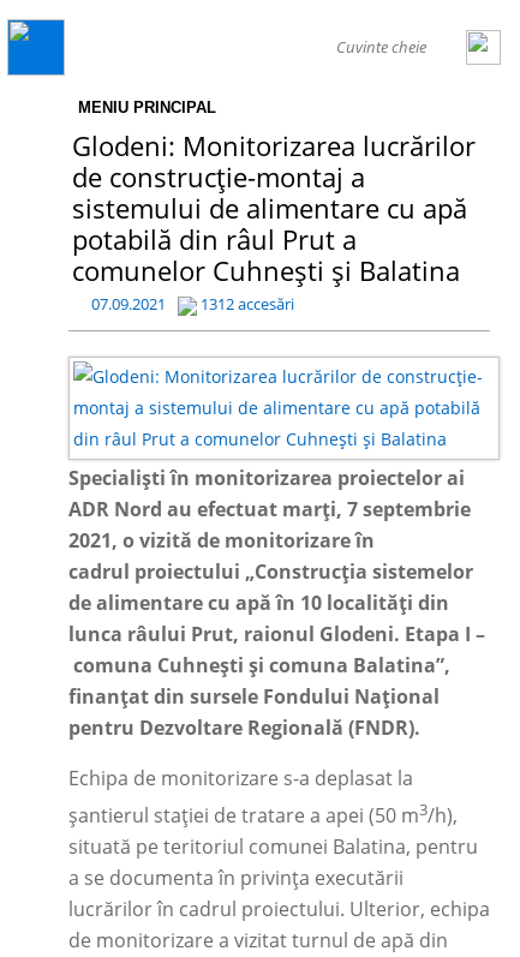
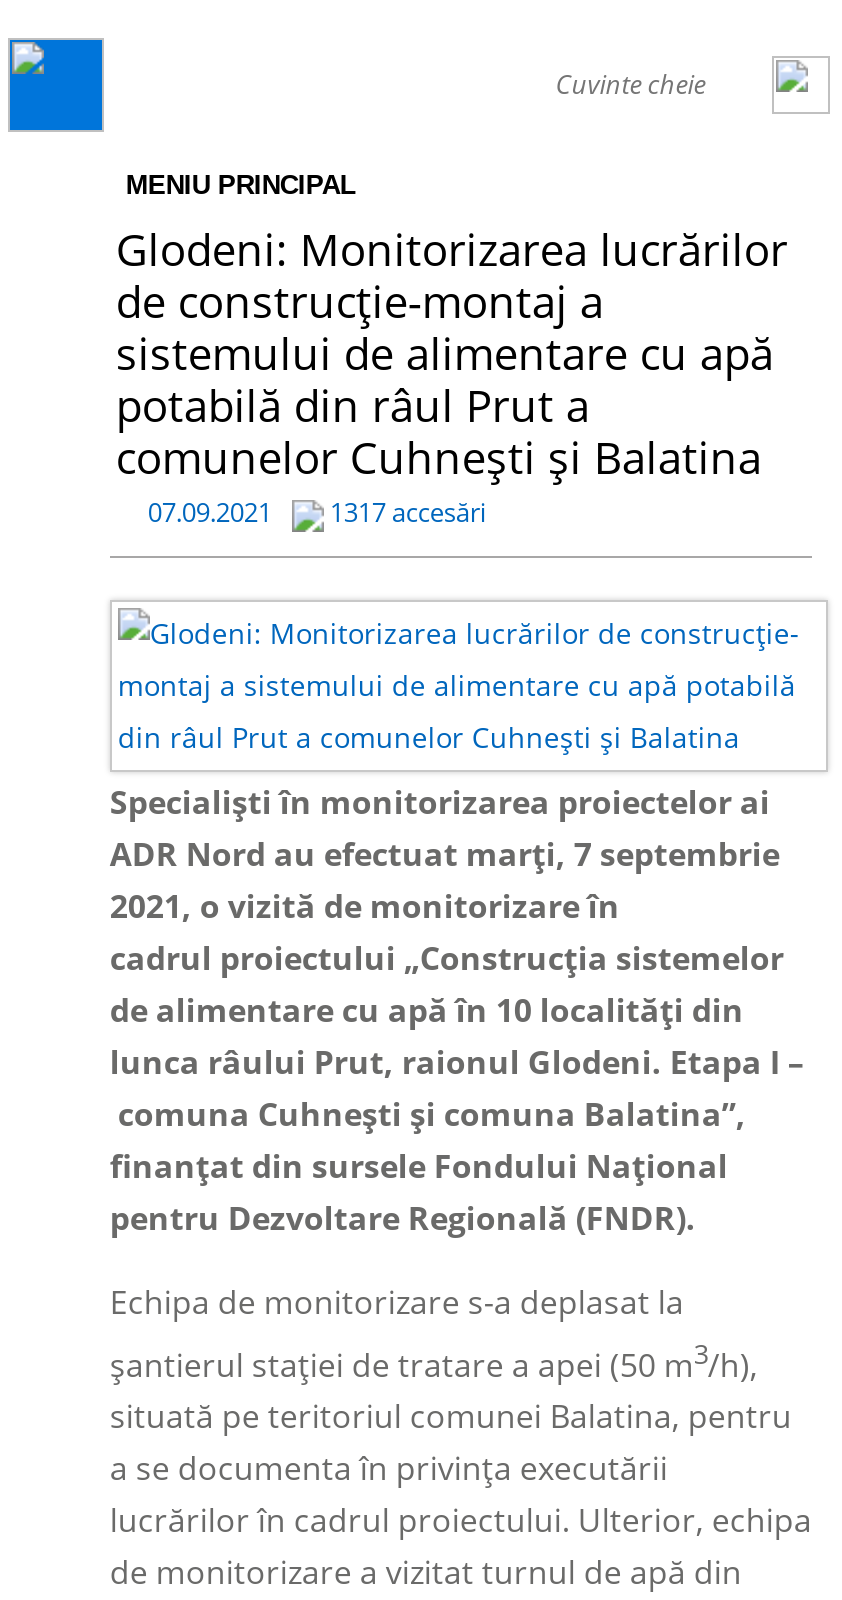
- 07.09.2021 1312 accesări
+ 07.09.2021 1317 accesări
